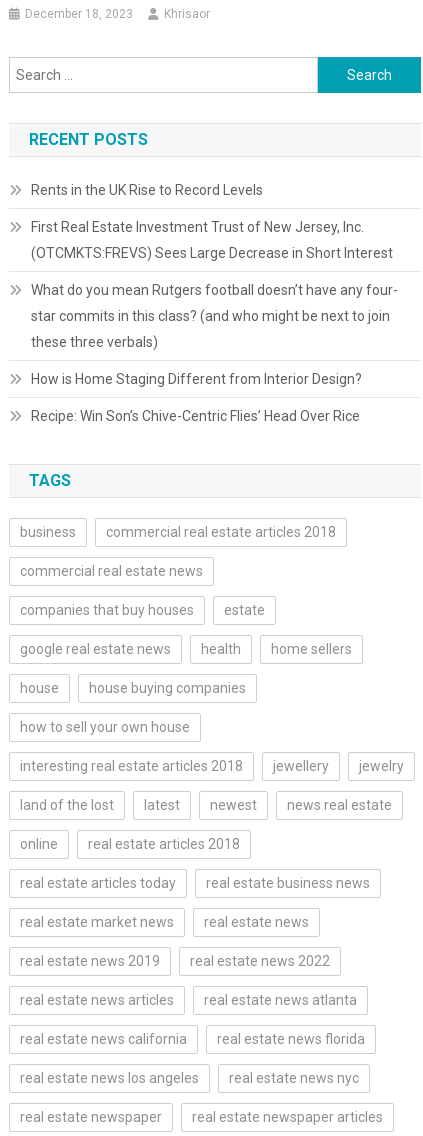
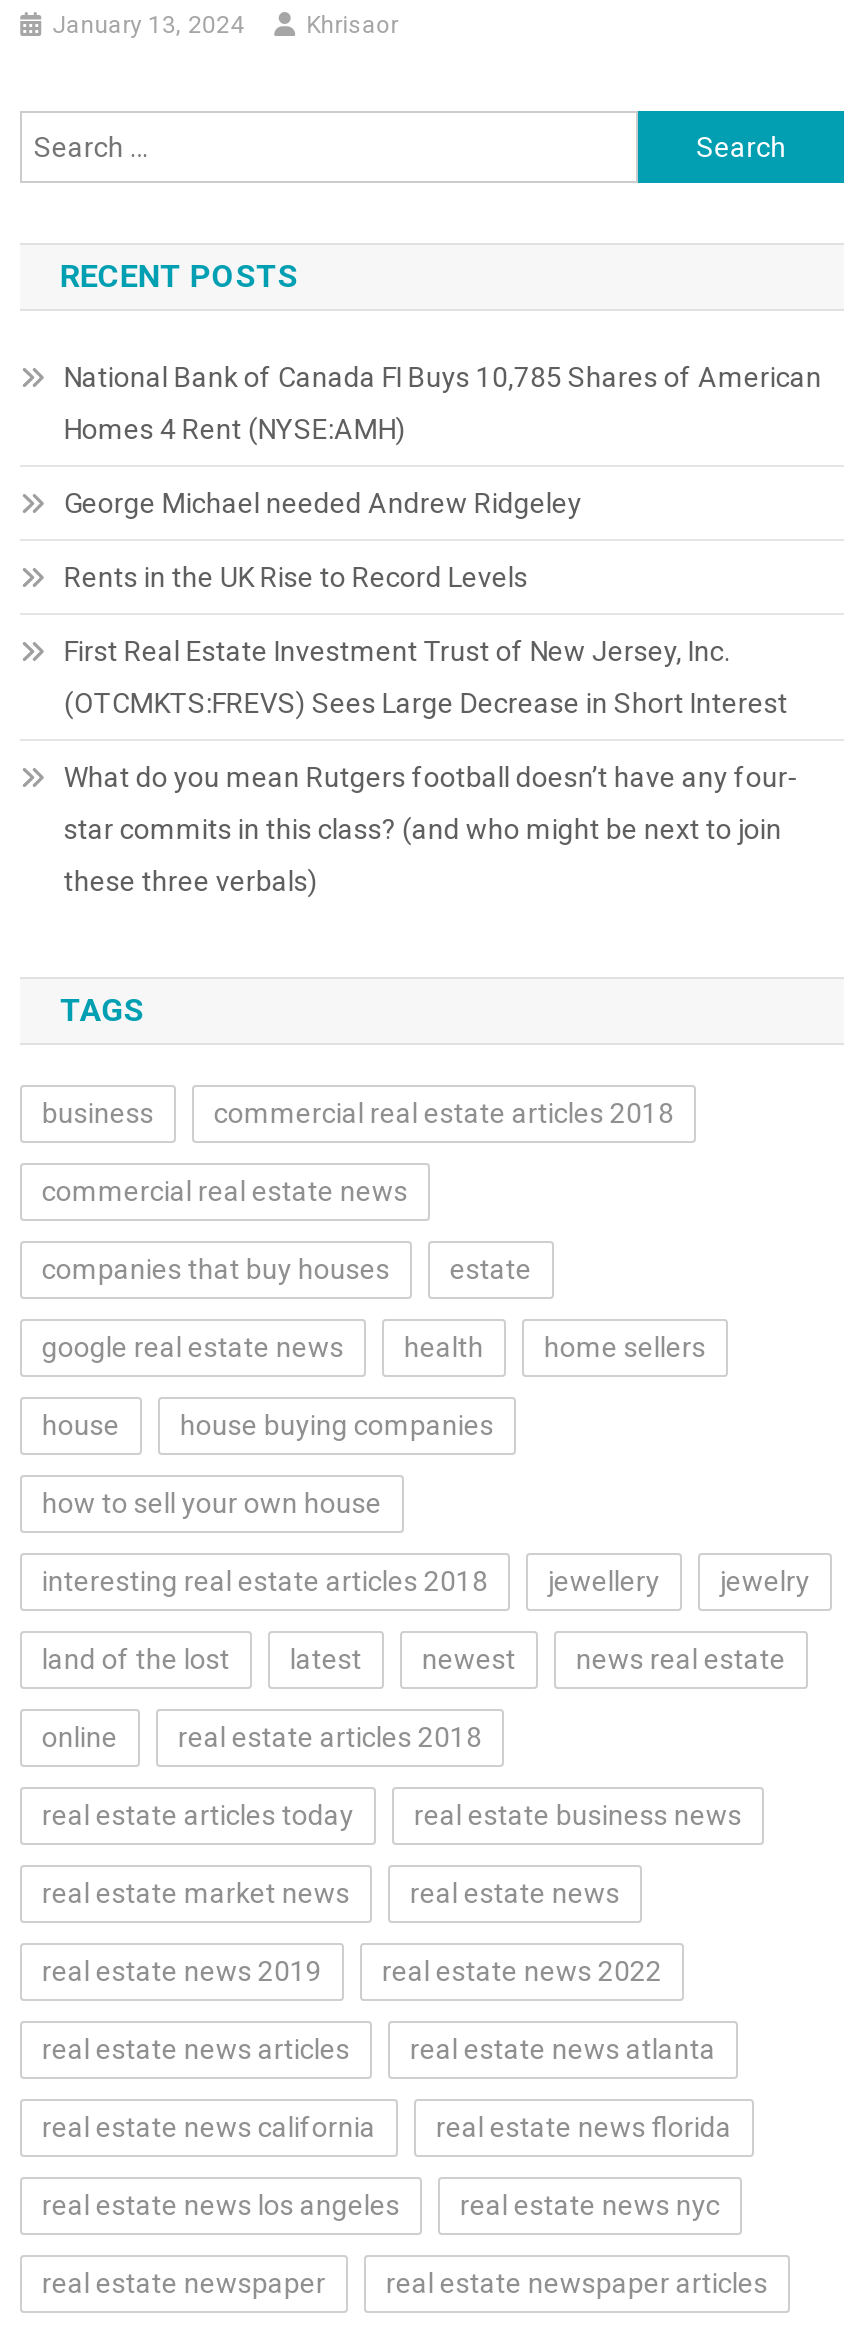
- December 18, 2023
+ January 13, 2024

+ National Bank of Canada FI Buys 10,785 Shares of American
+ Homes 4 Rent (NYSE:AMH)
+ George Michael needed Andrew Ridgeley

moved down: Rents in the UK Rise to Record Levels | First Real Estate Investment Trust of New Jersey, Inc. | (OTCMKTS:FREVS) Sees Large Decrease in Short Interest | What do you mean Rutgers football doesn’t have any four- | star commits in this class? (and who might be next to join | these three verbals)

- How is Home Staging Different from Interior Design?
- Recipe: Win Son’s Chive-Centric Flies’ Head Over Rice
